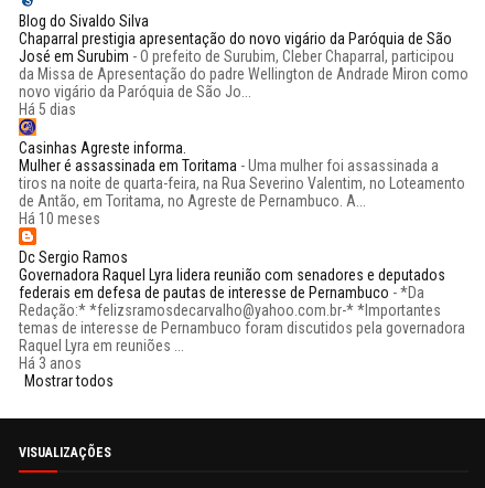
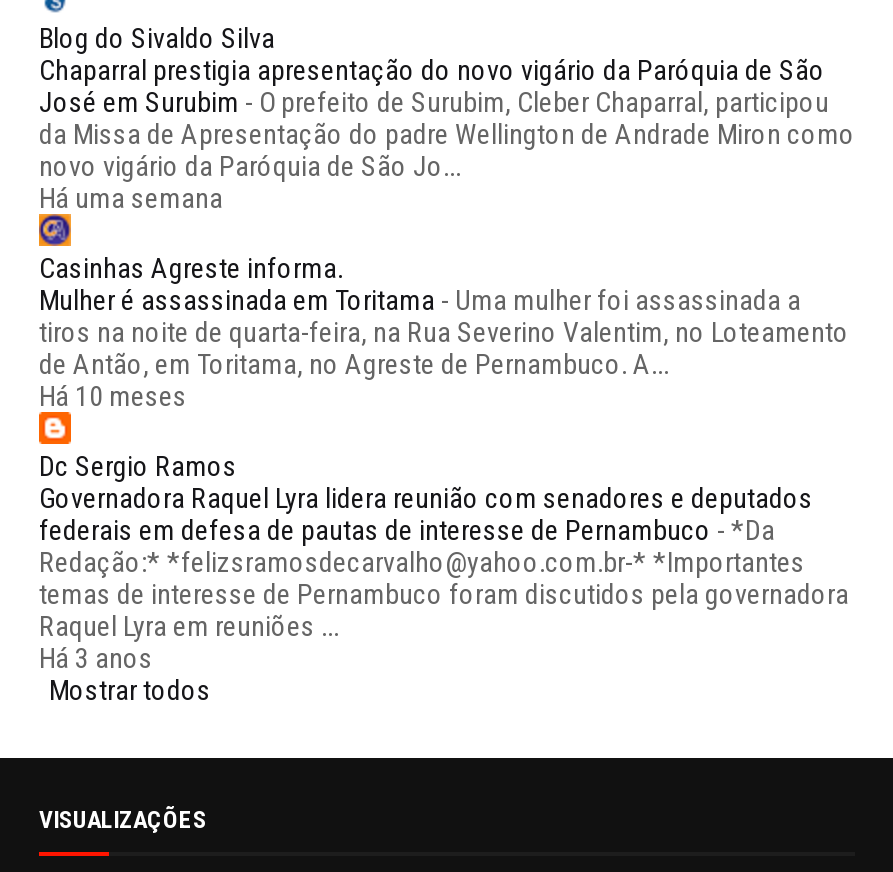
- Há 5 dias
+ Há uma semana
